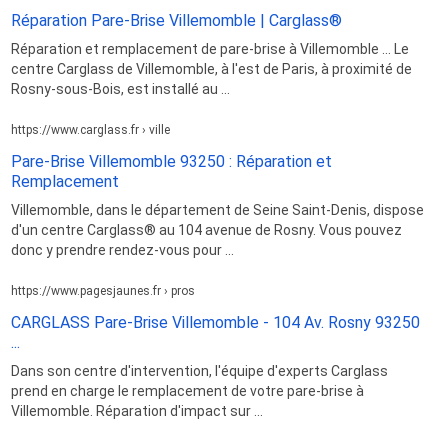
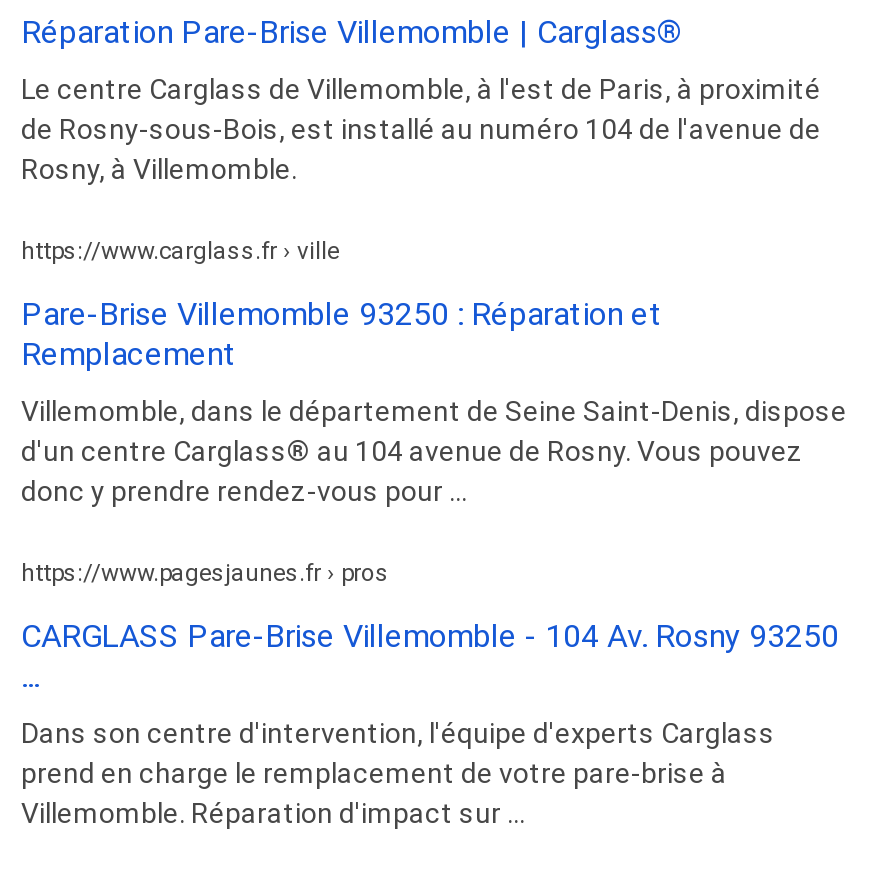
- Réparation et remplacement de pare-brise à Villemomble ... Le
- centre Carglass de Villemomble, à l'est de Paris, à proximité de
- Rosny-sous-Bois, est installé au ...
+ Le centre Carglass de Villemomble, à l'est de Paris, à proximité
+ de Rosny-sous-Bois, est installé au numéro 104 de l'avenue de
+ Rosny, à Villemomble.
